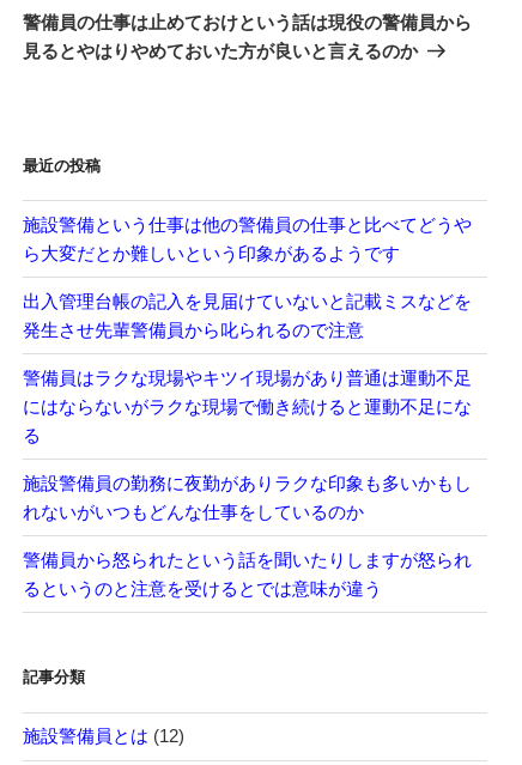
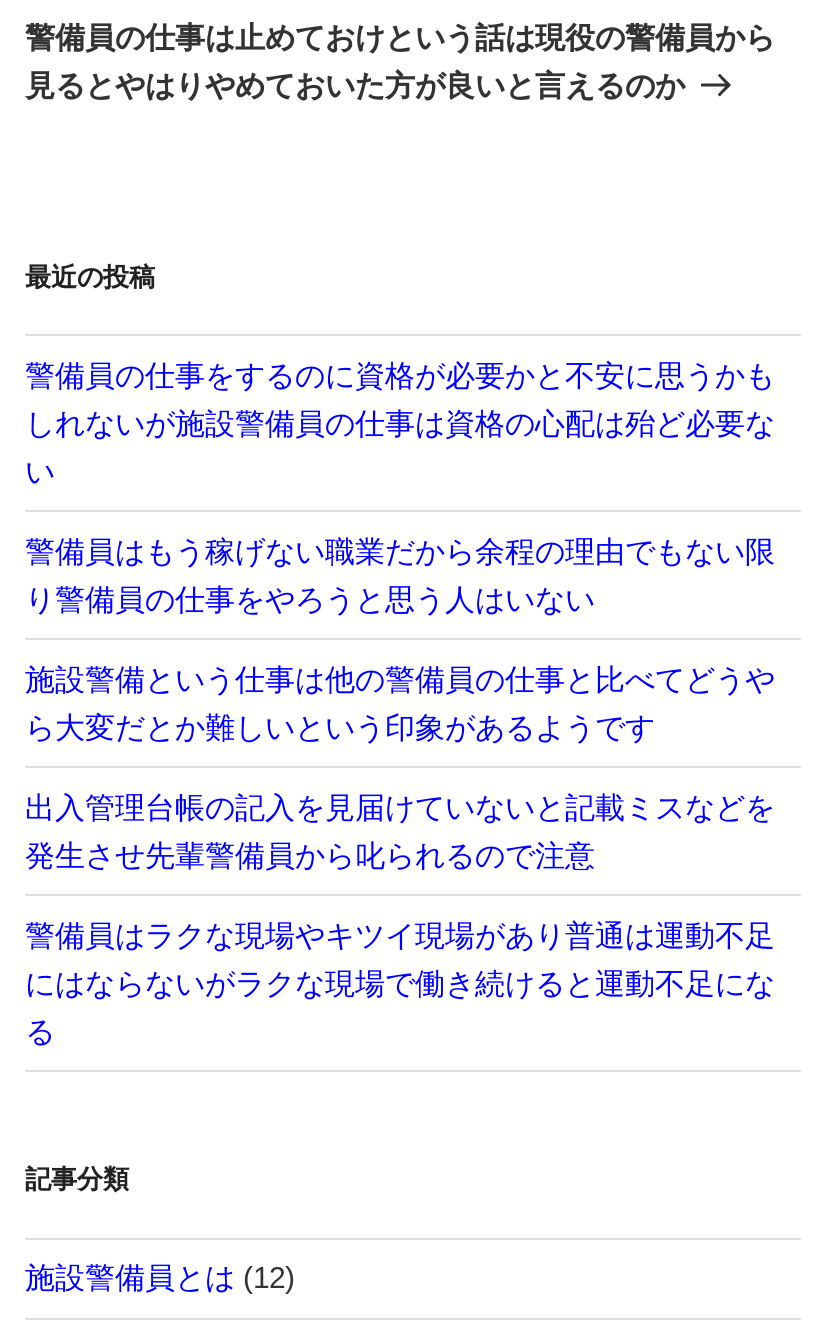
+ 警備員の仕事をするのに資格が必要かと不安に思うかも
+ しれないが施設警備員の仕事は資格の心配は殆ど必要な
+ い
+ 警備員はもう稼げない職業だから余程の理由でもない限
+ り警備員の仕事をやろうと思う人はいない

moved down: 施設警備という仕事は他の警備員の仕事と比べてどうや | ら大変だとか難しいという印象があるようです | 出入管理台帳の記入を見届けていないと記載ミスなどを | 発生させ先輩警備員から叱られるので注意 | 警備員はラクな現場やキツイ現場があり普通は運動不足 | にはならないがラクな現場で働き続けると運動不足にな | る

- 施設警備員の勤務に夜勤がありラクな印象も多いかもし
- れないがいつもどんな仕事をしているのか
- 警備員から怒られたという話を聞いたりしますが怒られ
- るというのと注意を受けるとでは意味が違う
